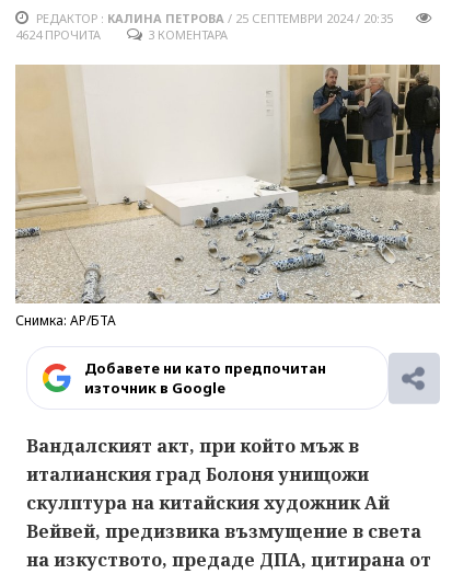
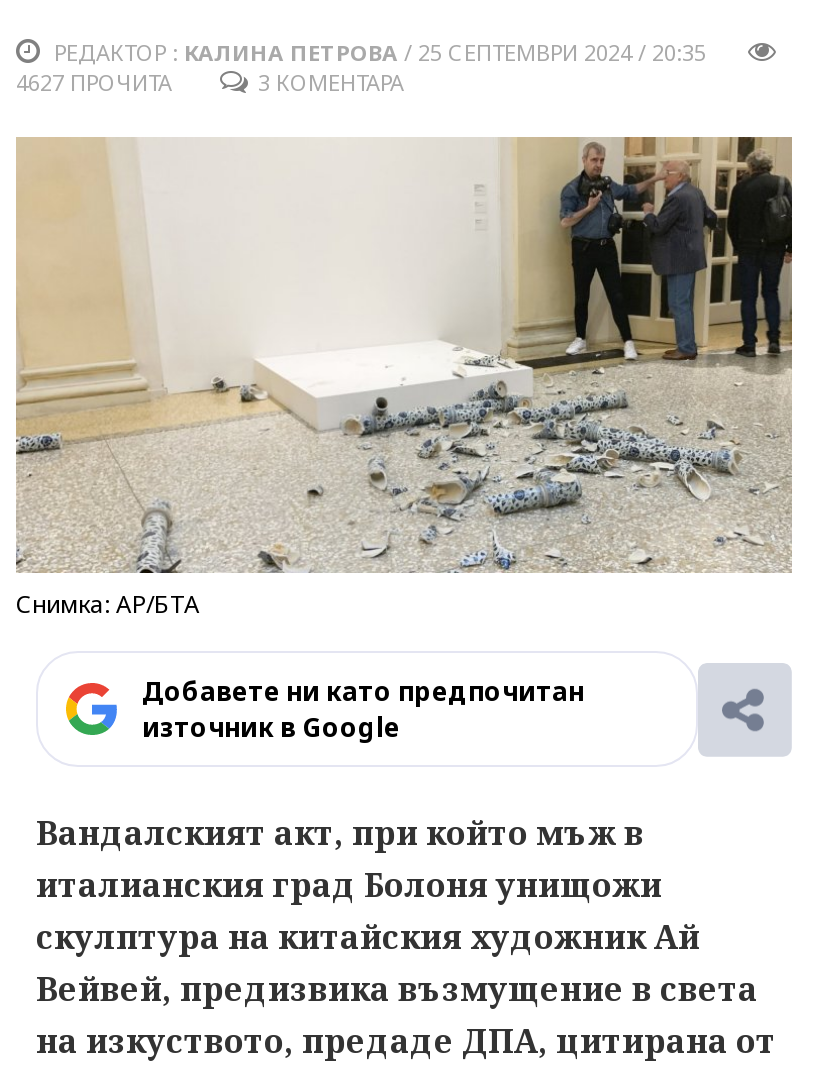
- 4624 ПРОЧИТА 3 КОМЕНТАРА
+ 4627 ПРОЧИТА 3 КОМЕНТАРА
